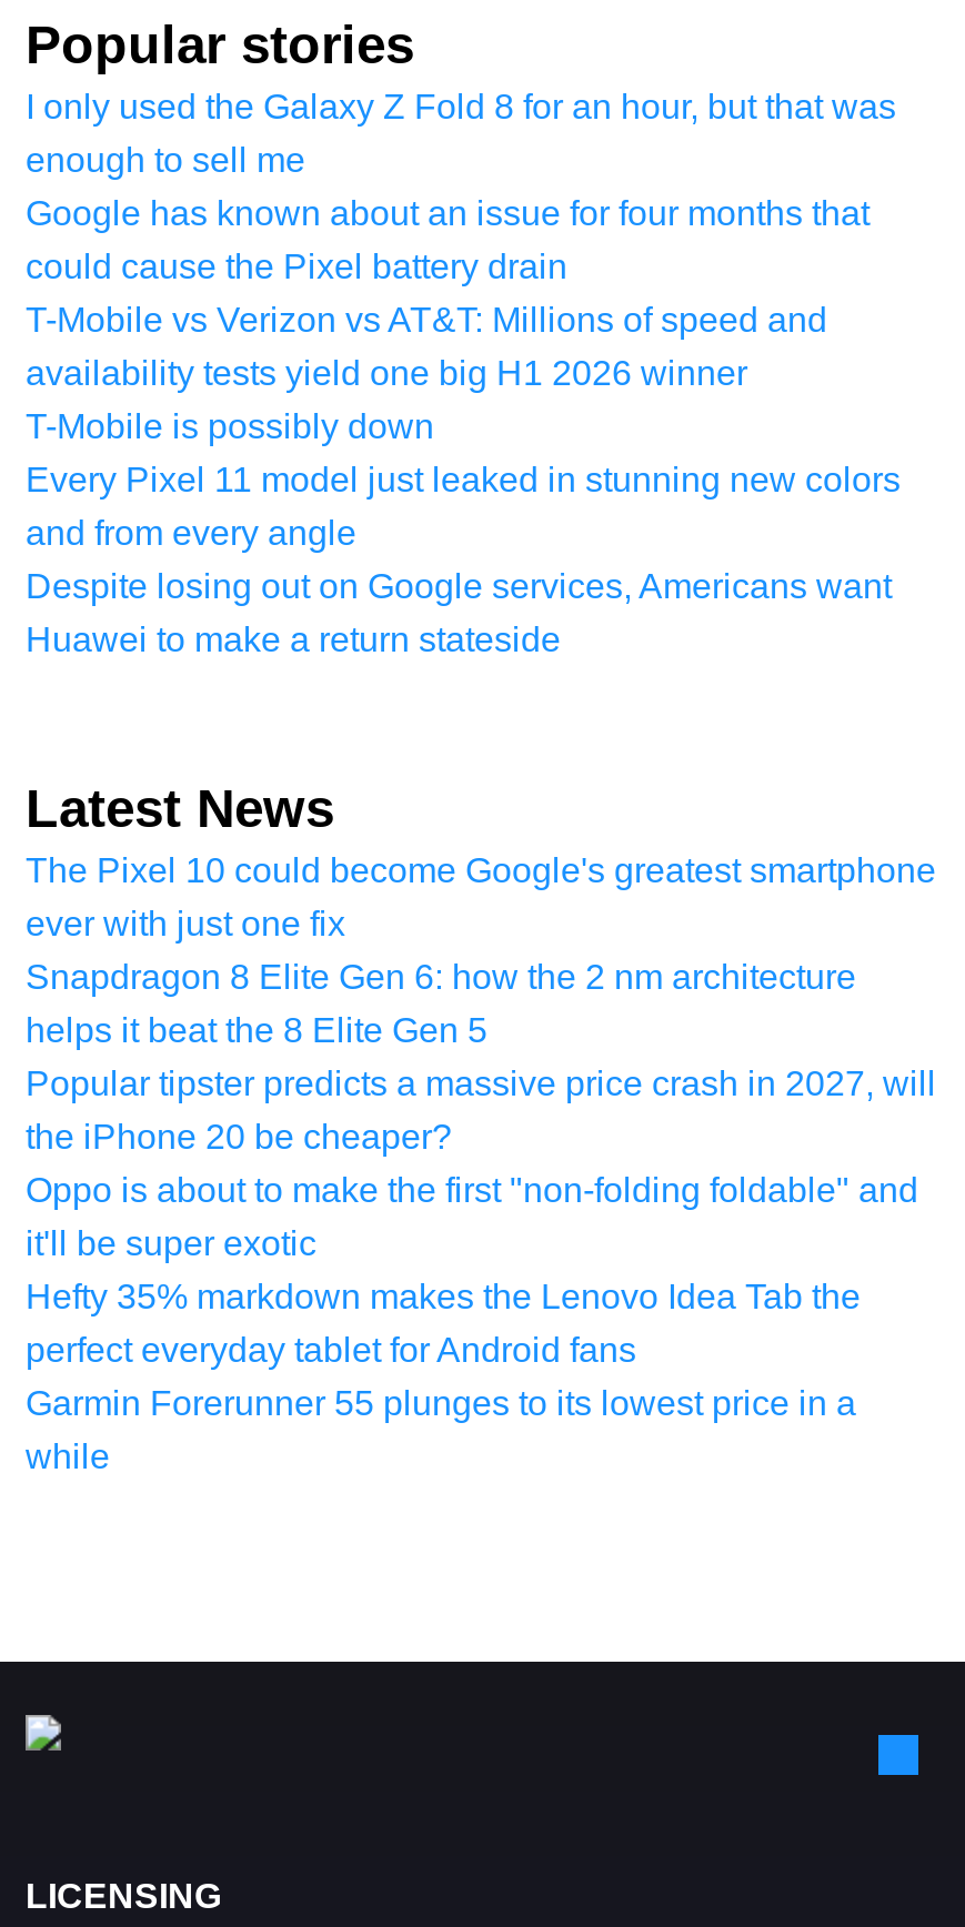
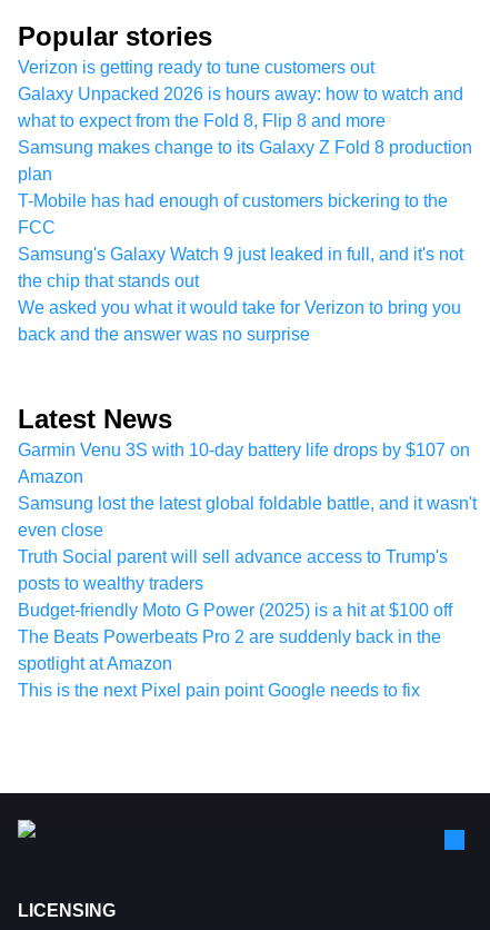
- I only used the Galaxy Z Fold 8 for an hour, but that was
- enough to sell me
- Google has known about an issue for four months that
- could cause the Pixel battery drain
- T-Mobile vs Verizon vs AT&T: Millions of speed and
- availability tests yield one big H1 2026 winner
- T-Mobile is possibly down
- Every Pixel 11 model just leaked in stunning new colors
- and from every angle
- Despite losing out on Google services, Americans want
- Huawei to make a return stateside
+ Verizon is getting ready to tune customers out
+ Galaxy Unpacked 2026 is hours away: how to watch and
+ what to expect from the Fold 8, Flip 8 and more
+ Samsung makes change to its Galaxy Z Fold 8 production
+ plan
+ T-Mobile has had enough of customers bickering to the
+ FCC
+ Samsung's Galaxy Watch 9 just leaked in full, and it's not
+ the chip that stands out
+ We asked you what it would take for Verizon to bring you
+ back and the answer was no surprise

- The Pixel 10 could become Google's greatest smartphone
- ever with just one fix
- Snapdragon 8 Elite Gen 6: how the 2 nm architecture
- helps it beat the 8 Elite Gen 5
- Popular tipster predicts a massive price crash in 2027, will
- the iPhone 20 be cheaper?
- Oppo is about to make the first "non-folding foldable" and
- it'll be super exotic
- Hefty 35% markdown makes the Lenovo Idea Tab the
- perfect everyday tablet for Android fans
- Garmin Forerunner 55 plunges to its lowest price in a
- while
+ Garmin Venu 3S with 10-day battery life drops by $107 on
+ Amazon
+ Samsung lost the latest global foldable battle, and it wasn't
+ even close
+ Truth Social parent will sell advance access to Trump's
+ posts to wealthy traders
+ Budget-friendly Moto G Power (2025) is a hit at $100 off
+ The Beats Powerbeats Pro 2 are suddenly back in the
+ spotlight at Amazon
+ This is the next Pixel pain point Google needs to fix
